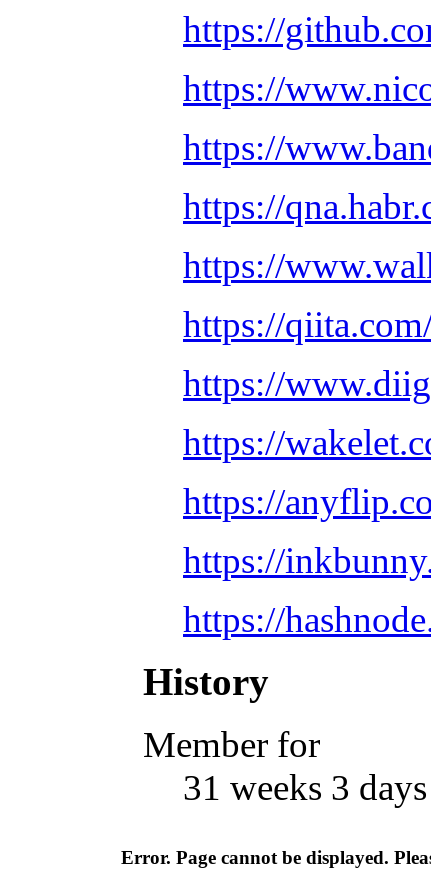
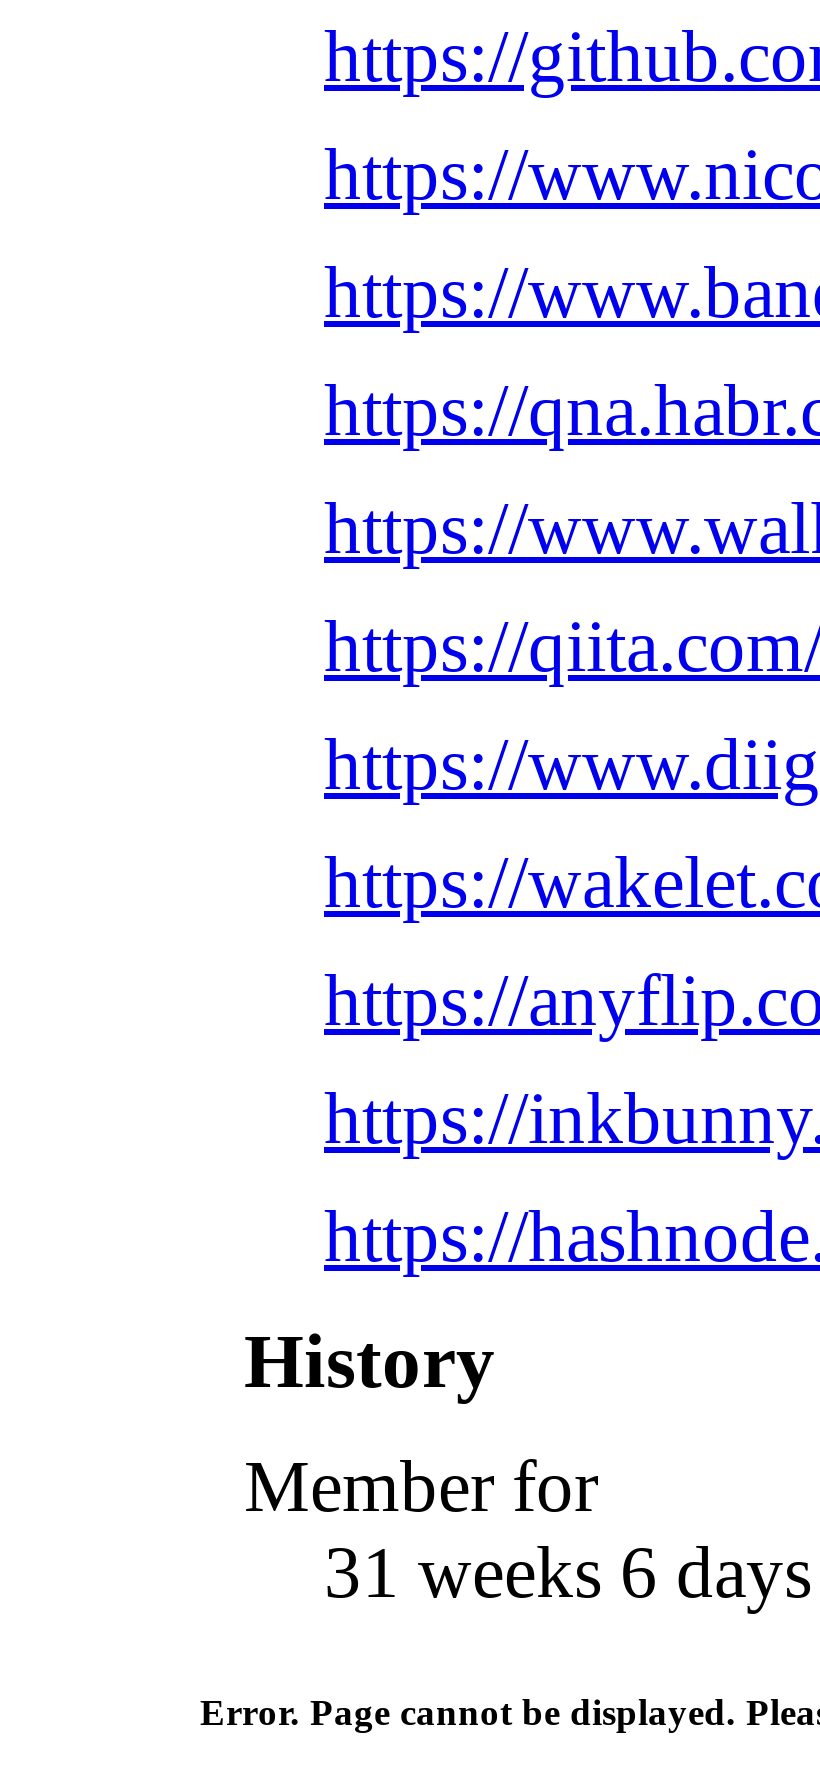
- 31 weeks 3 days
+ 31 weeks 6 days
